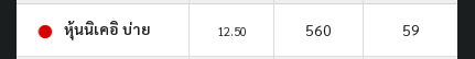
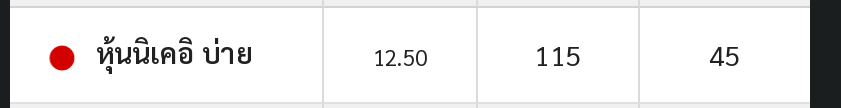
- 560
+ 115

- 59
+ 45
